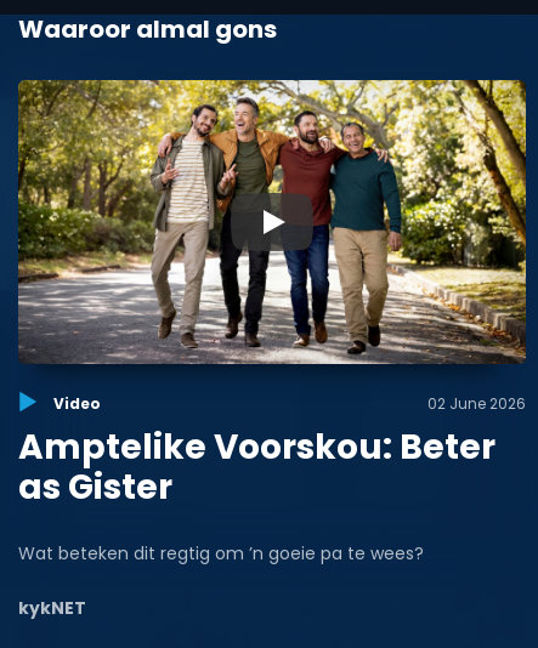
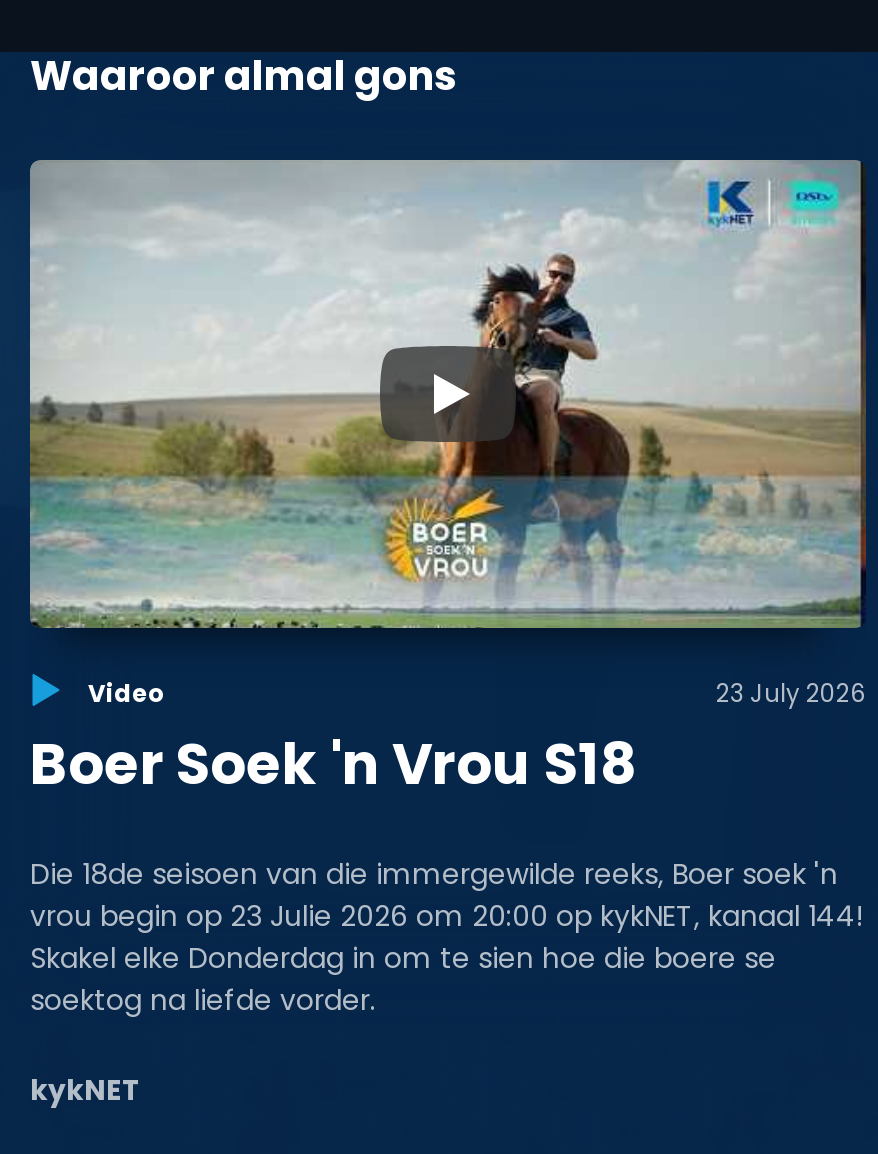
- [image]
- 02 June 2026
- Amptelike Voorskou: Beter
- as Gister
+ [image]
+ 23 July 2026
+ Boer Soek 'n Vrou S18

- Wat beteken dit regtig om ’n goeie pa te wees?
+ Die 18de seisoen van die immergewilde reeks, Boer soek 'n
+ vrou begin op 23 Julie 2026 om 20:00 op kykNET, kanaal 144!
+ Skakel elke Donderdag in om te sien hoe die boere se
+ soektog na liefde vorder.
